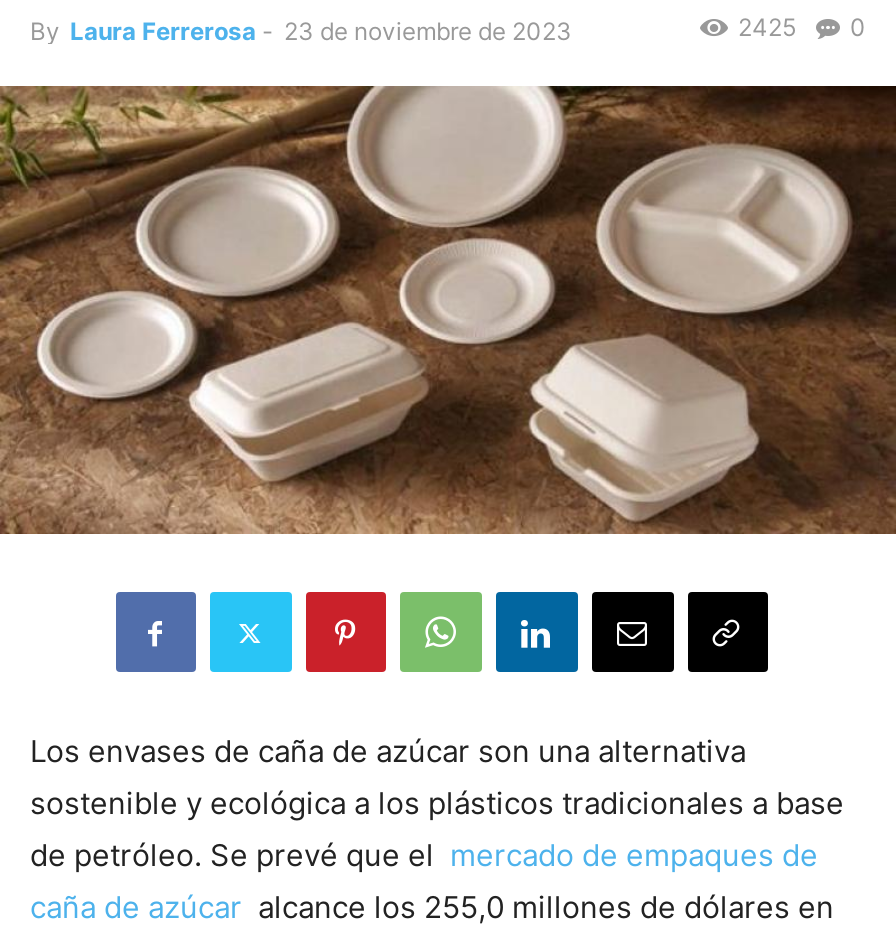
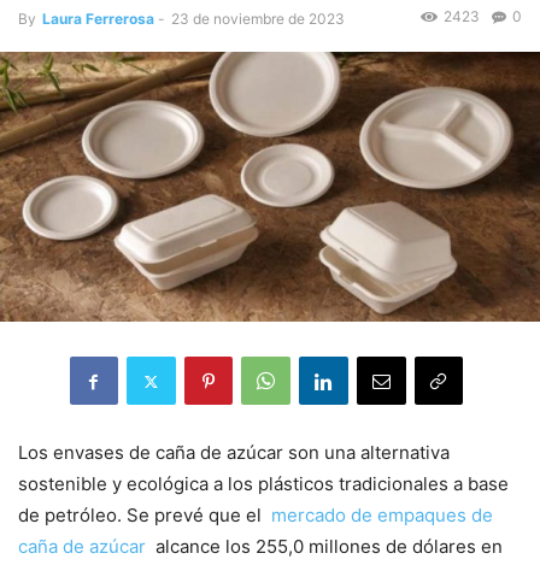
- 2425 0
+ 2423 0
